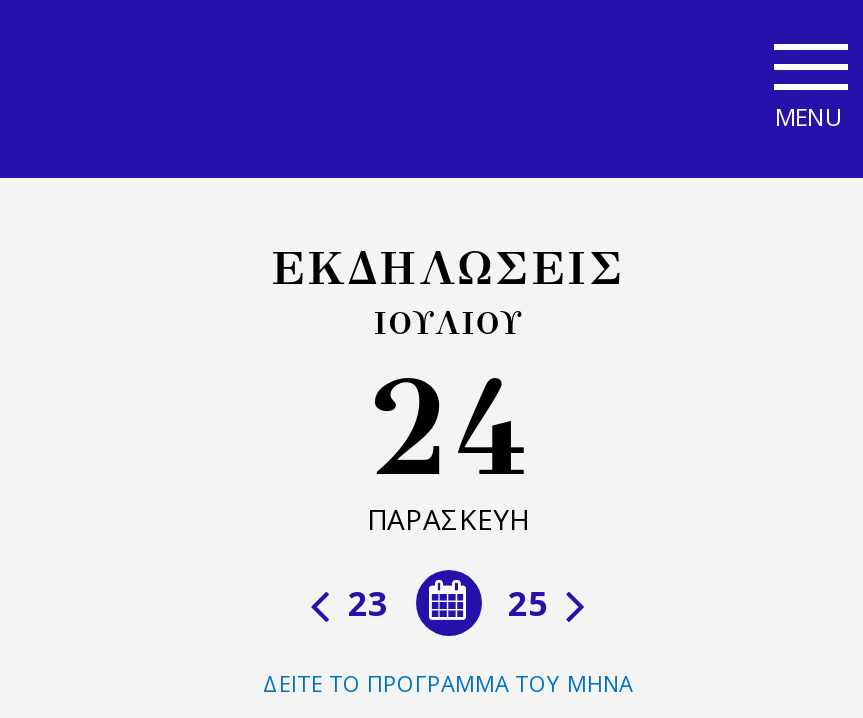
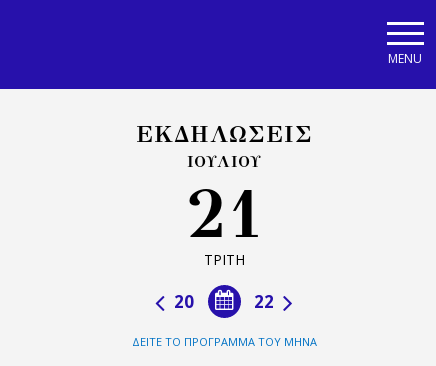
- 24
- ΠΑΡΑΣΚΕΥΗ
+ 21
+ ΤΡΙΤΗ

- 25
- 23
+ 22
+ 20
